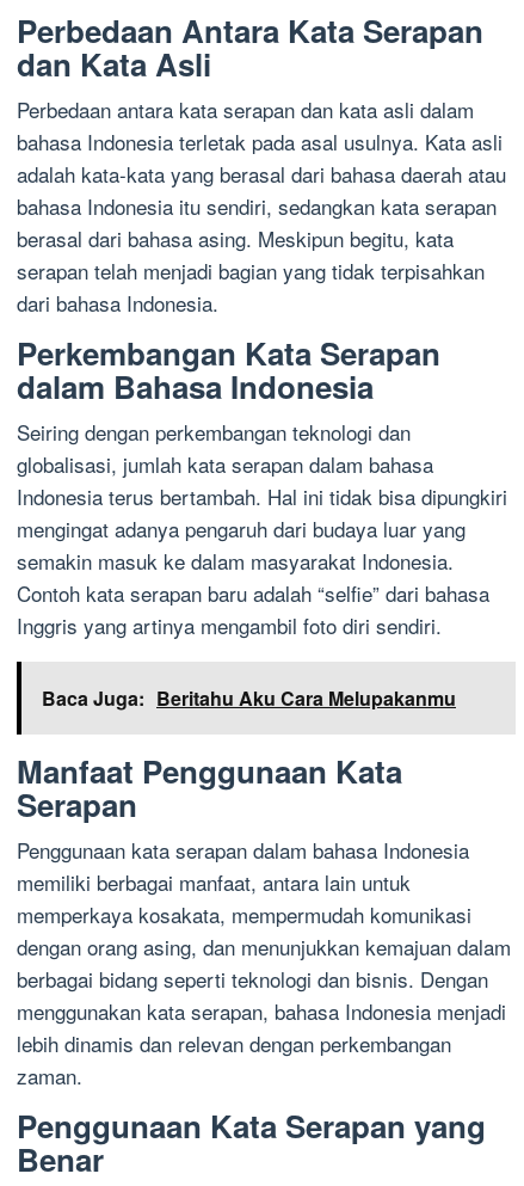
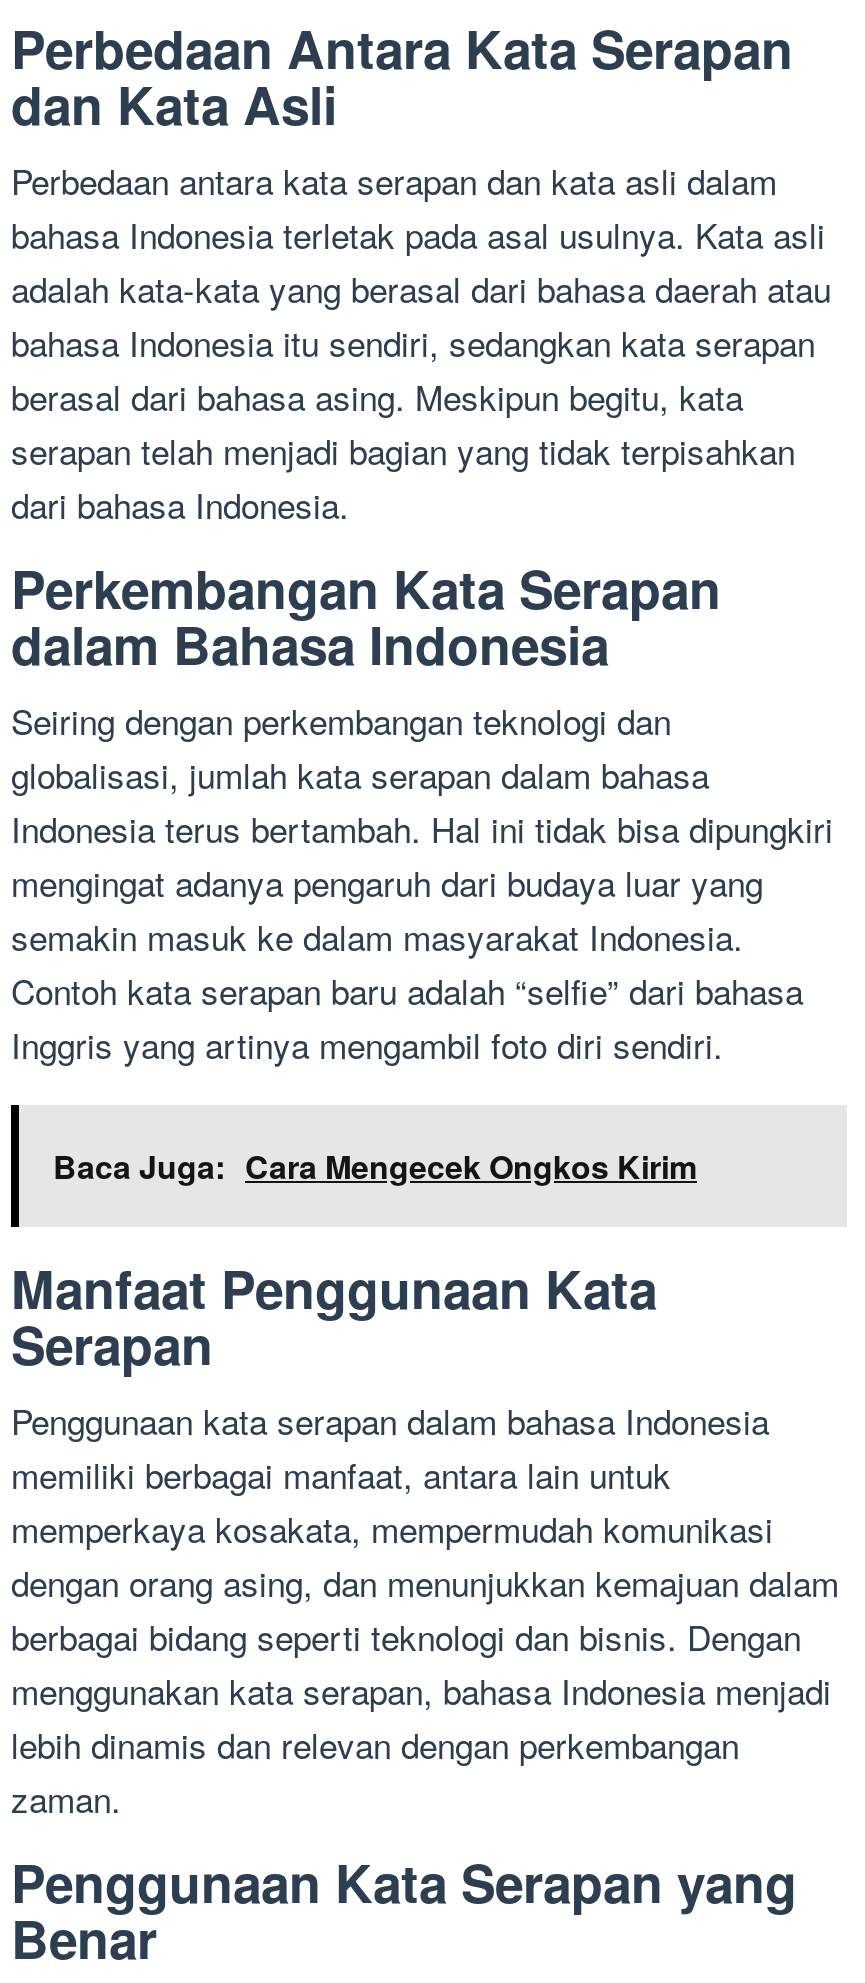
- Baca Juga: Beritahu Aku Cara Melupakanmu
+ Baca Juga: Cara Mengecek Ongkos Kirim
